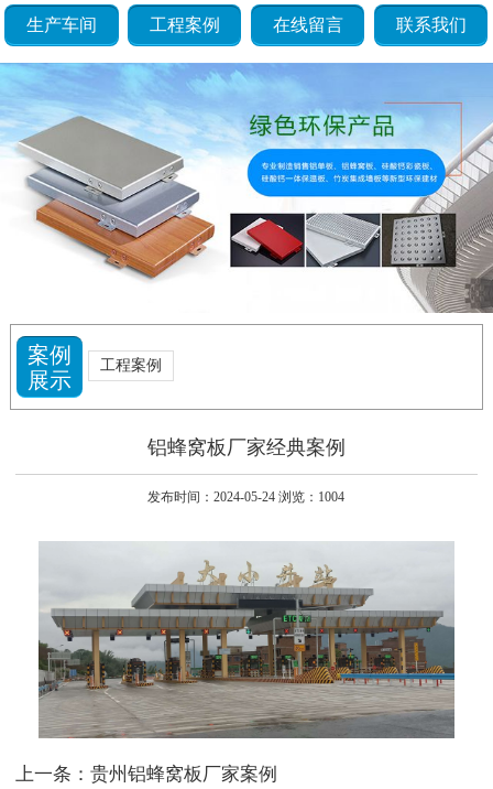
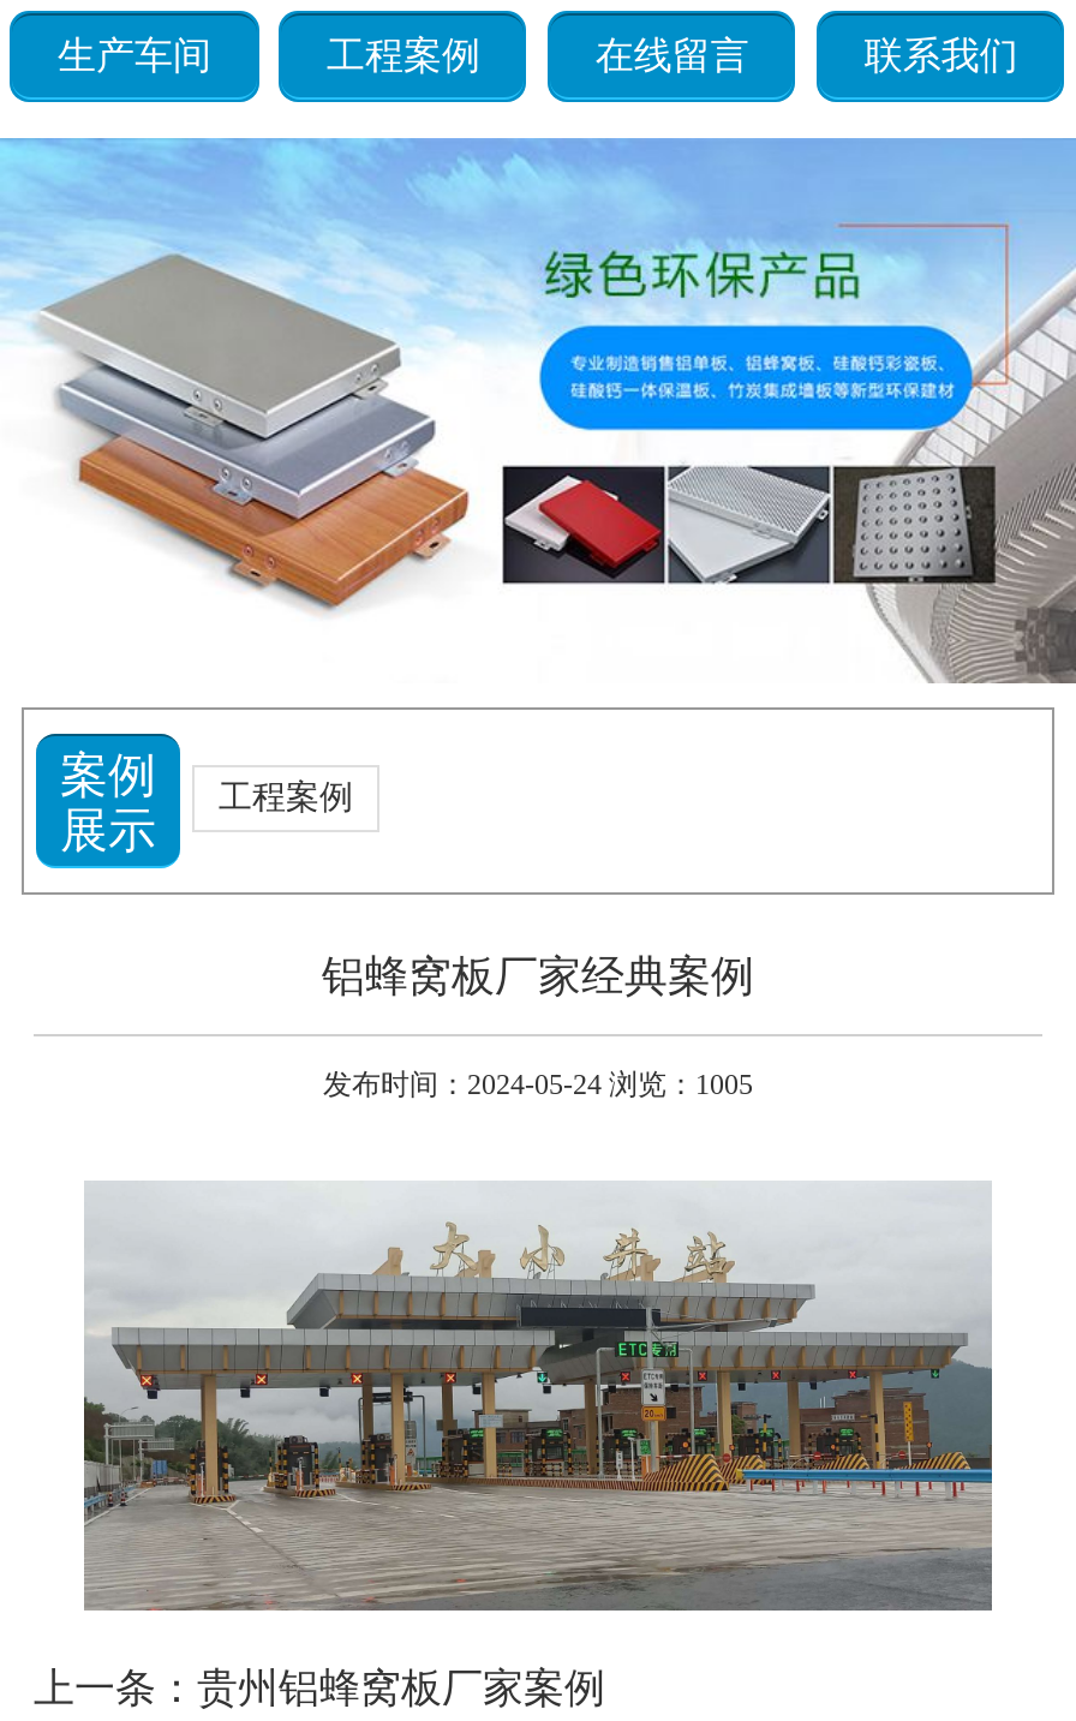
- 发布时间：2024-05-24 浏览：1004
+ 发布时间：2024-05-24 浏览：1005
